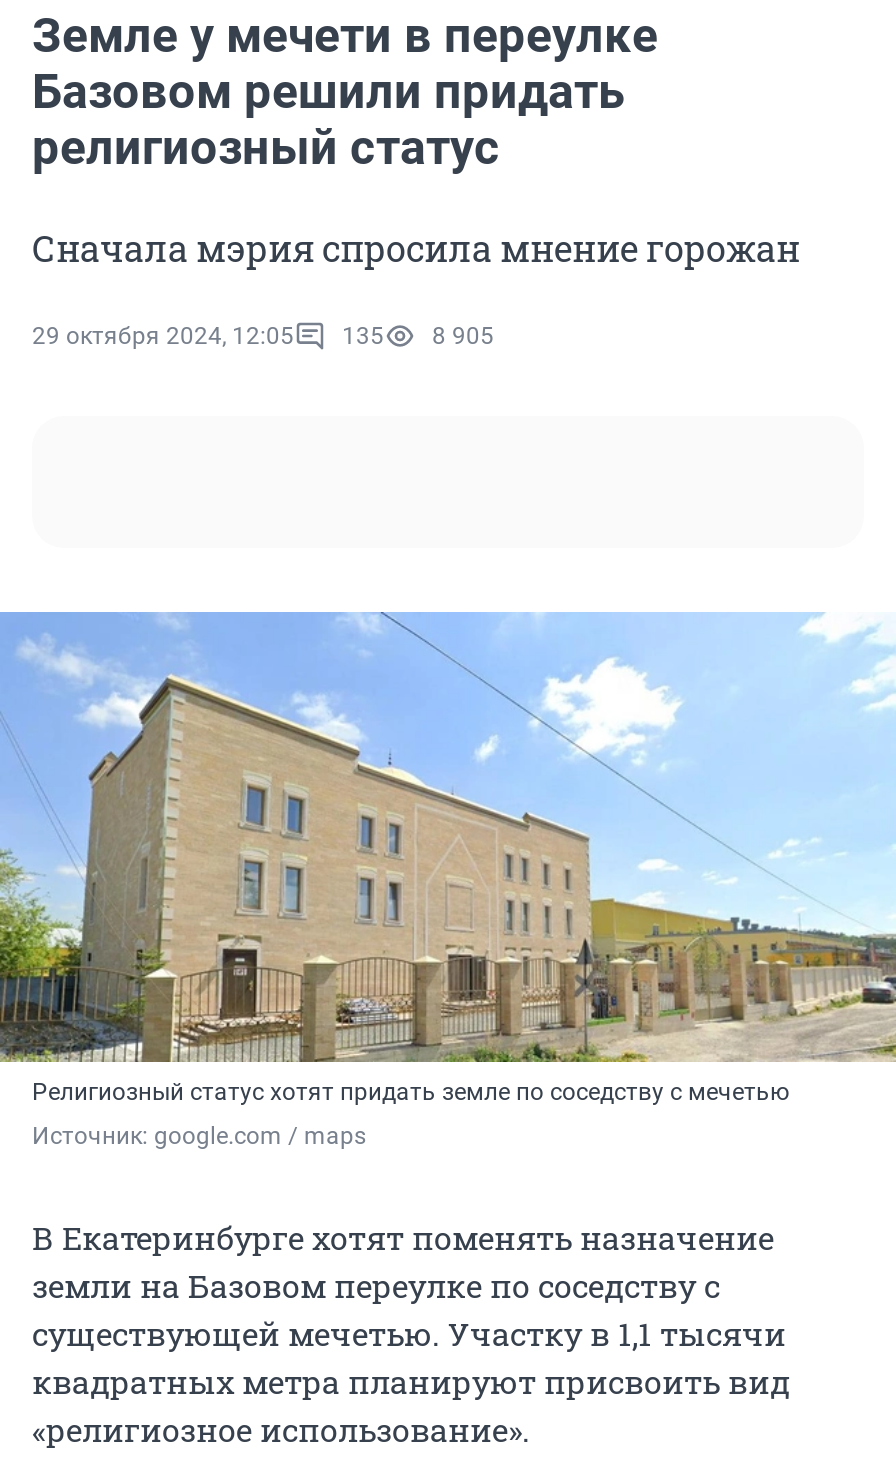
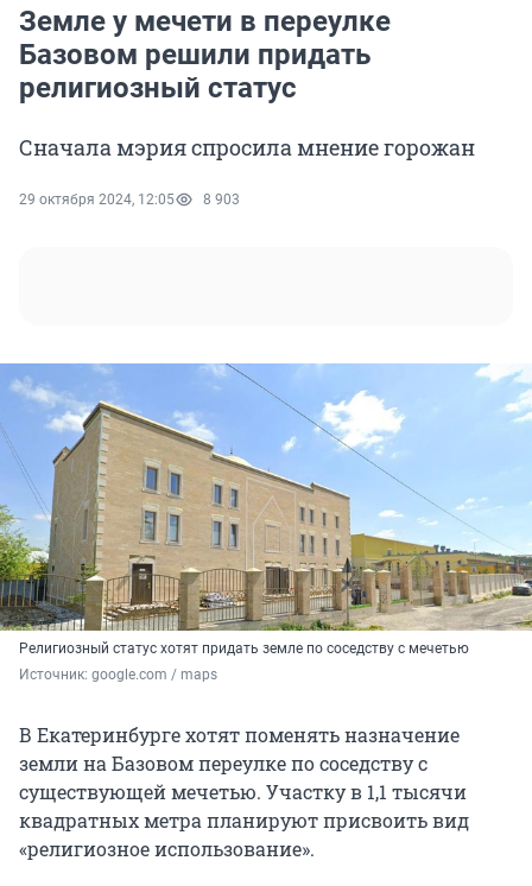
- 135
- 8 905
+ 8 903
